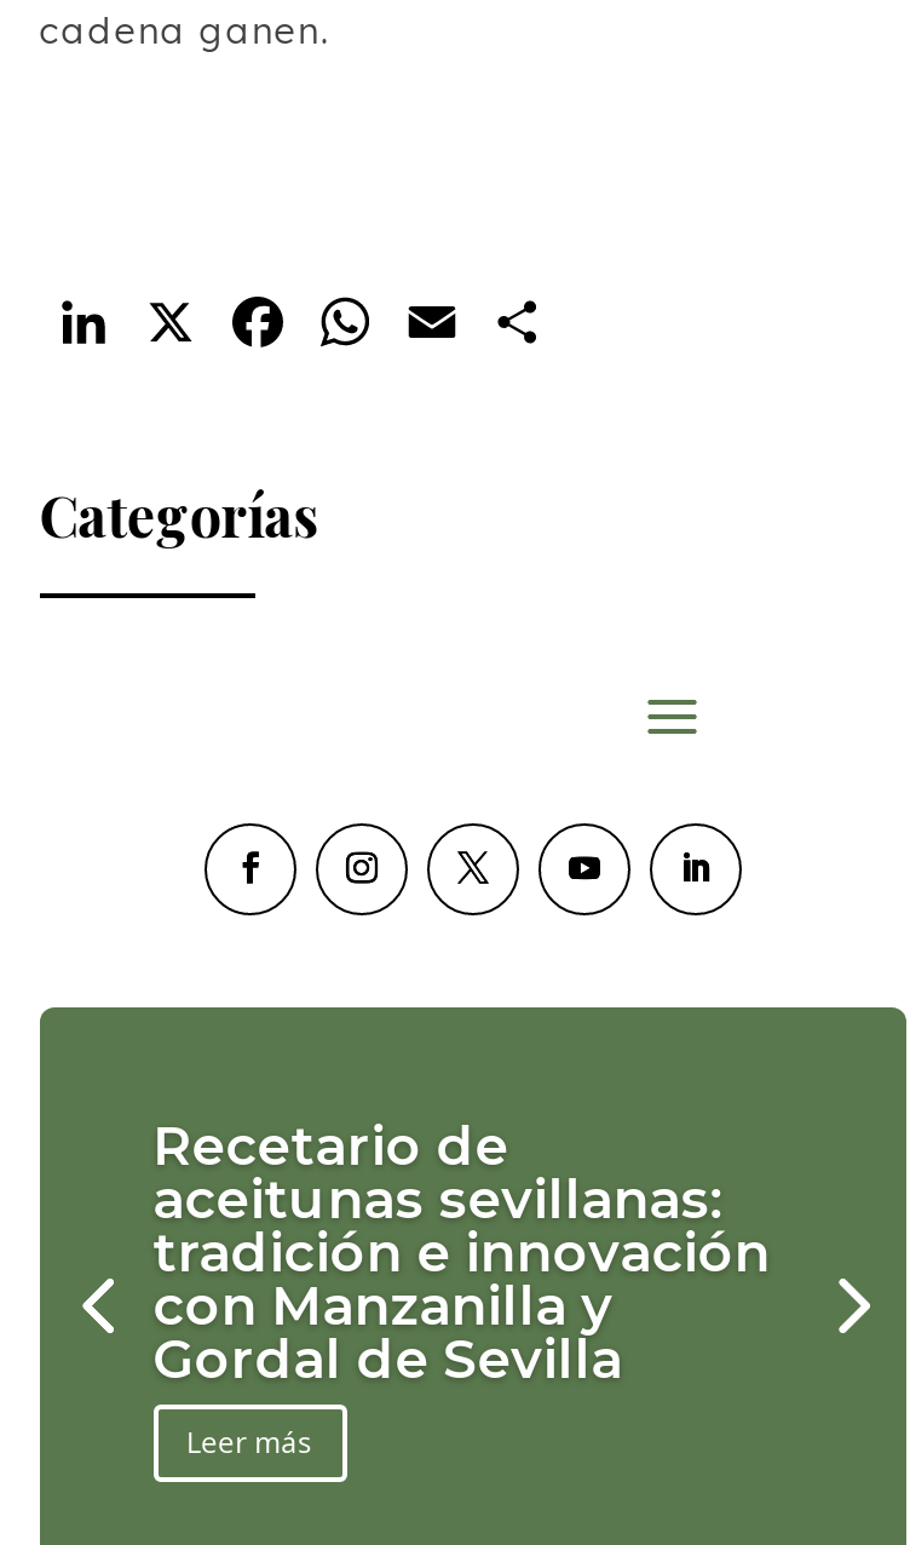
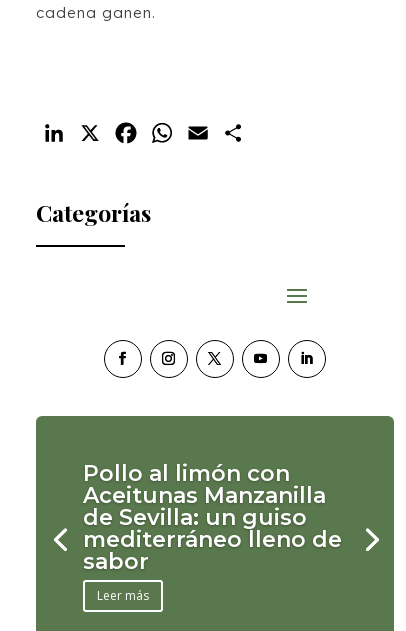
- Recetario de
- aceitunas sevillanas:
- tradición e innovación
- con Manzanilla y
- Gordal de Sevilla
+ Pollo al limón con
+ Aceitunas Manzanilla
+ de Sevilla: un guiso
+ mediterráneo lleno de
+ sabor
